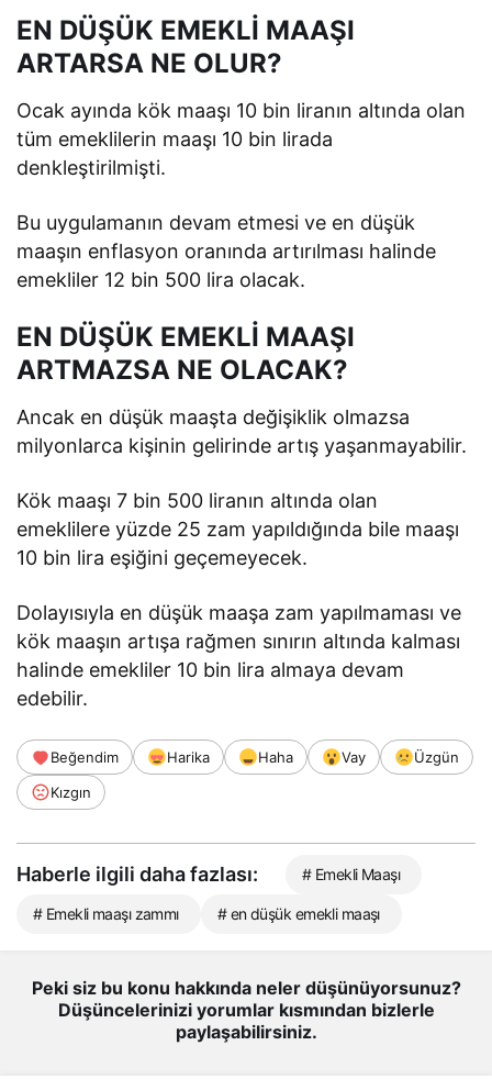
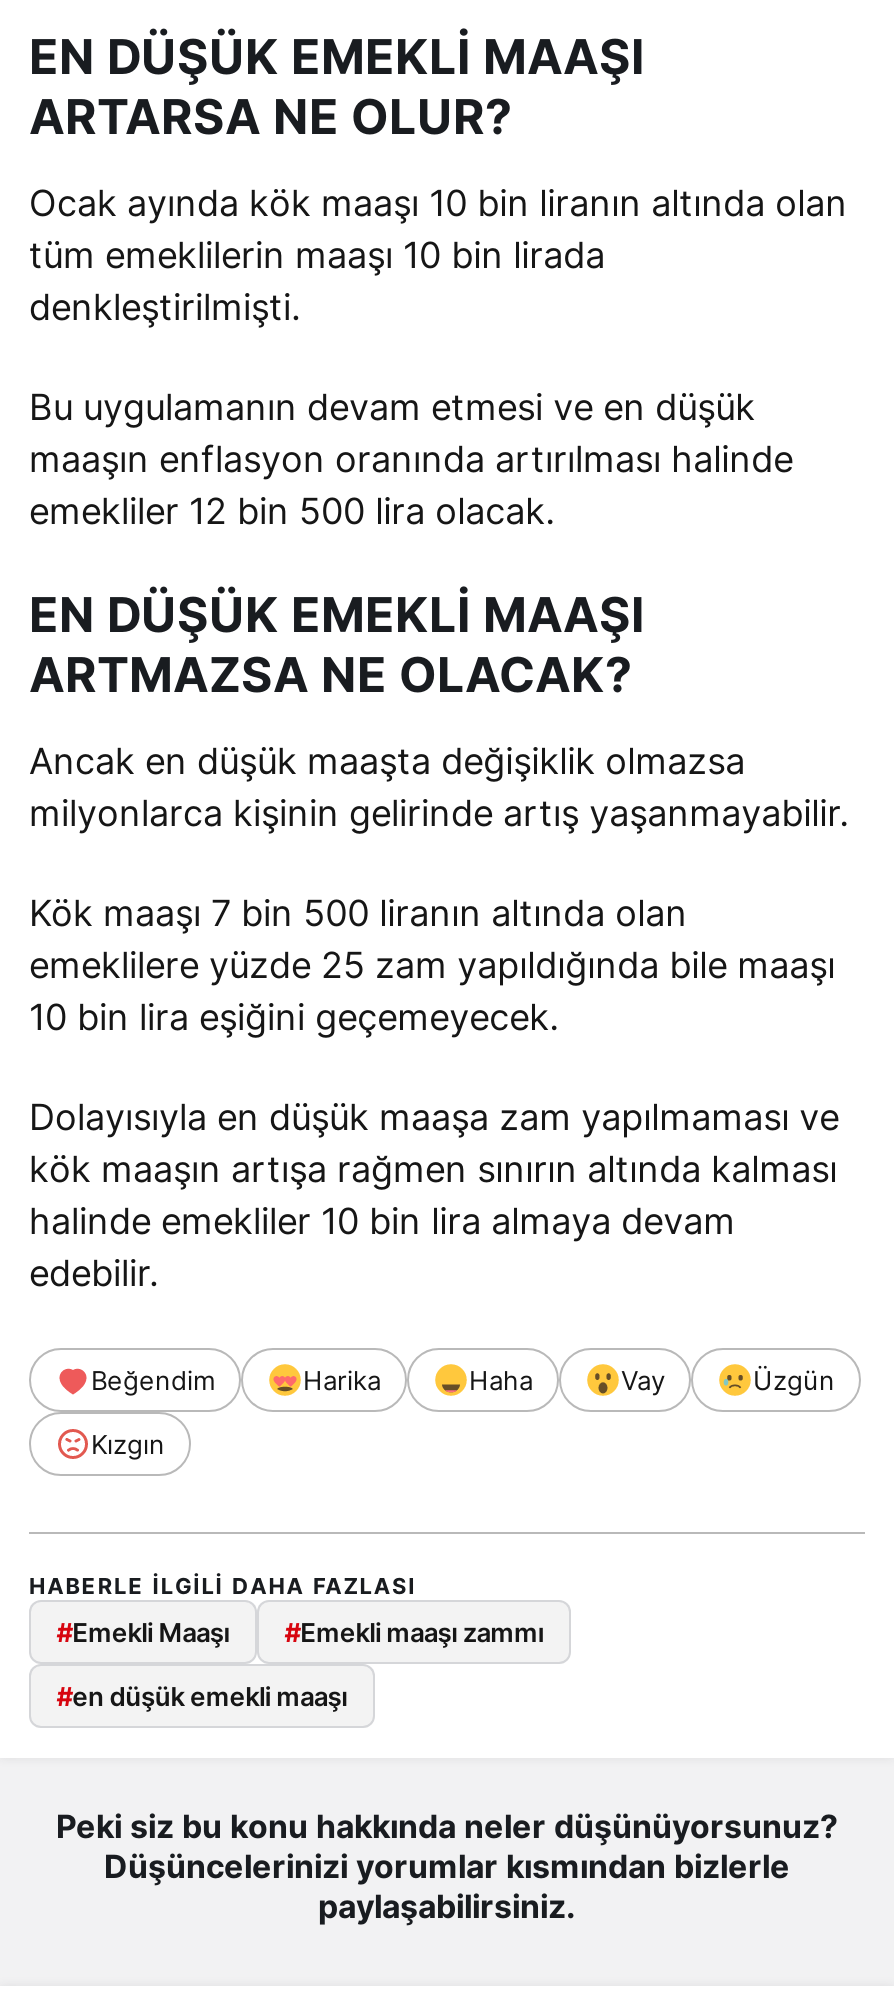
- Haberle ilgili daha fazlası:
- # Emekli Maaşı
- # Emekli maaşı zammı
- # en düşük emekli maaşı
+ HABERLE ILGILI DAHA FAZLASI
+ #Emekli Maaşı
+ #Emekli maaşı zammı
+ #en düşük emekli maaşı
